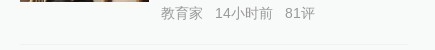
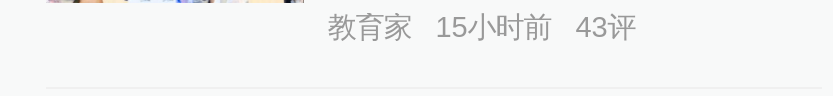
- 14小时前
- 81评
+ 15小时前
+ 43评
